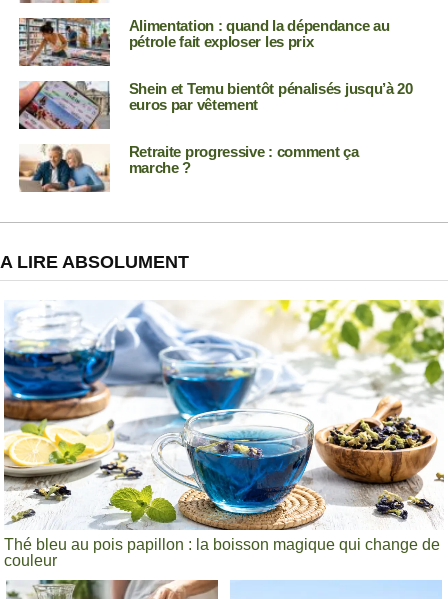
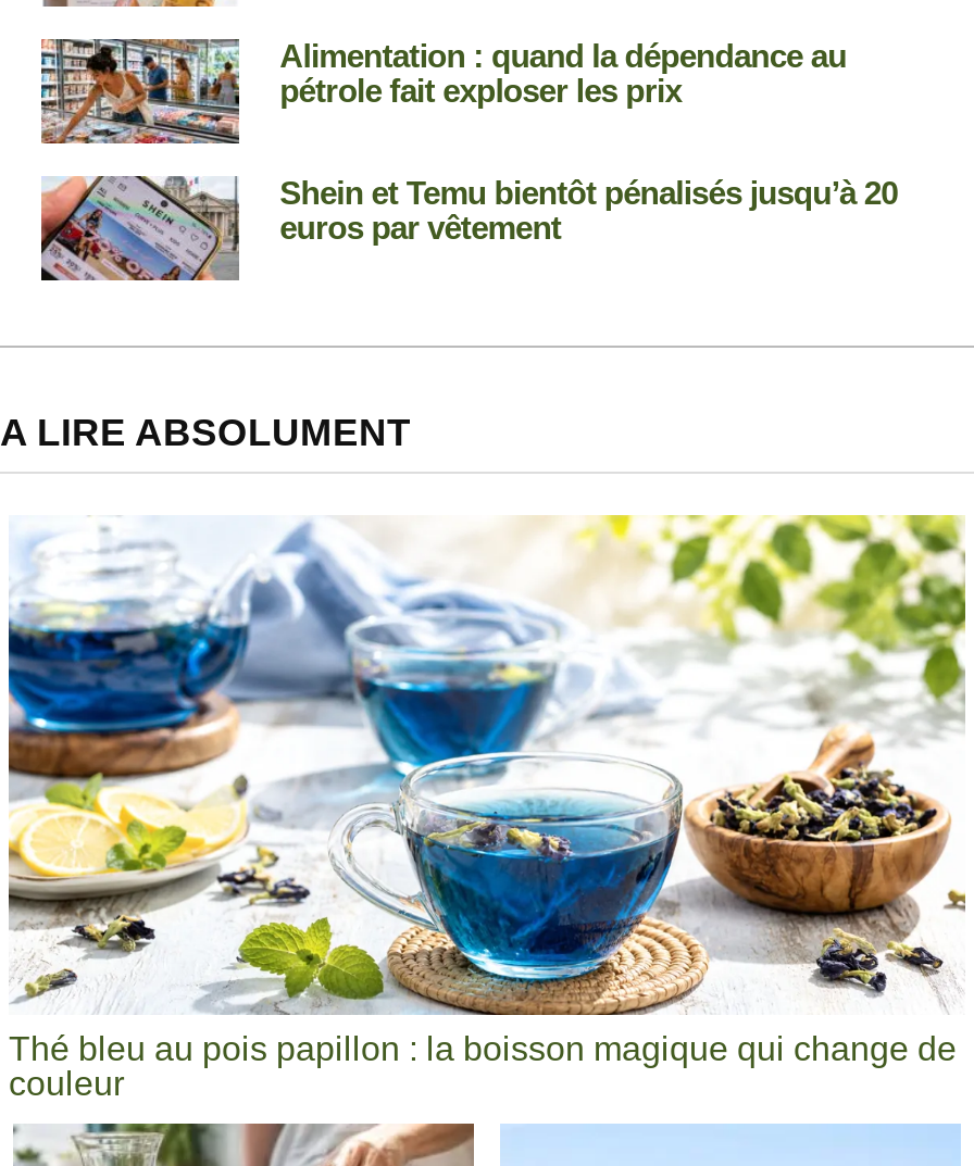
- [image]
- Retraite progressive : comment ça
- marche ?
